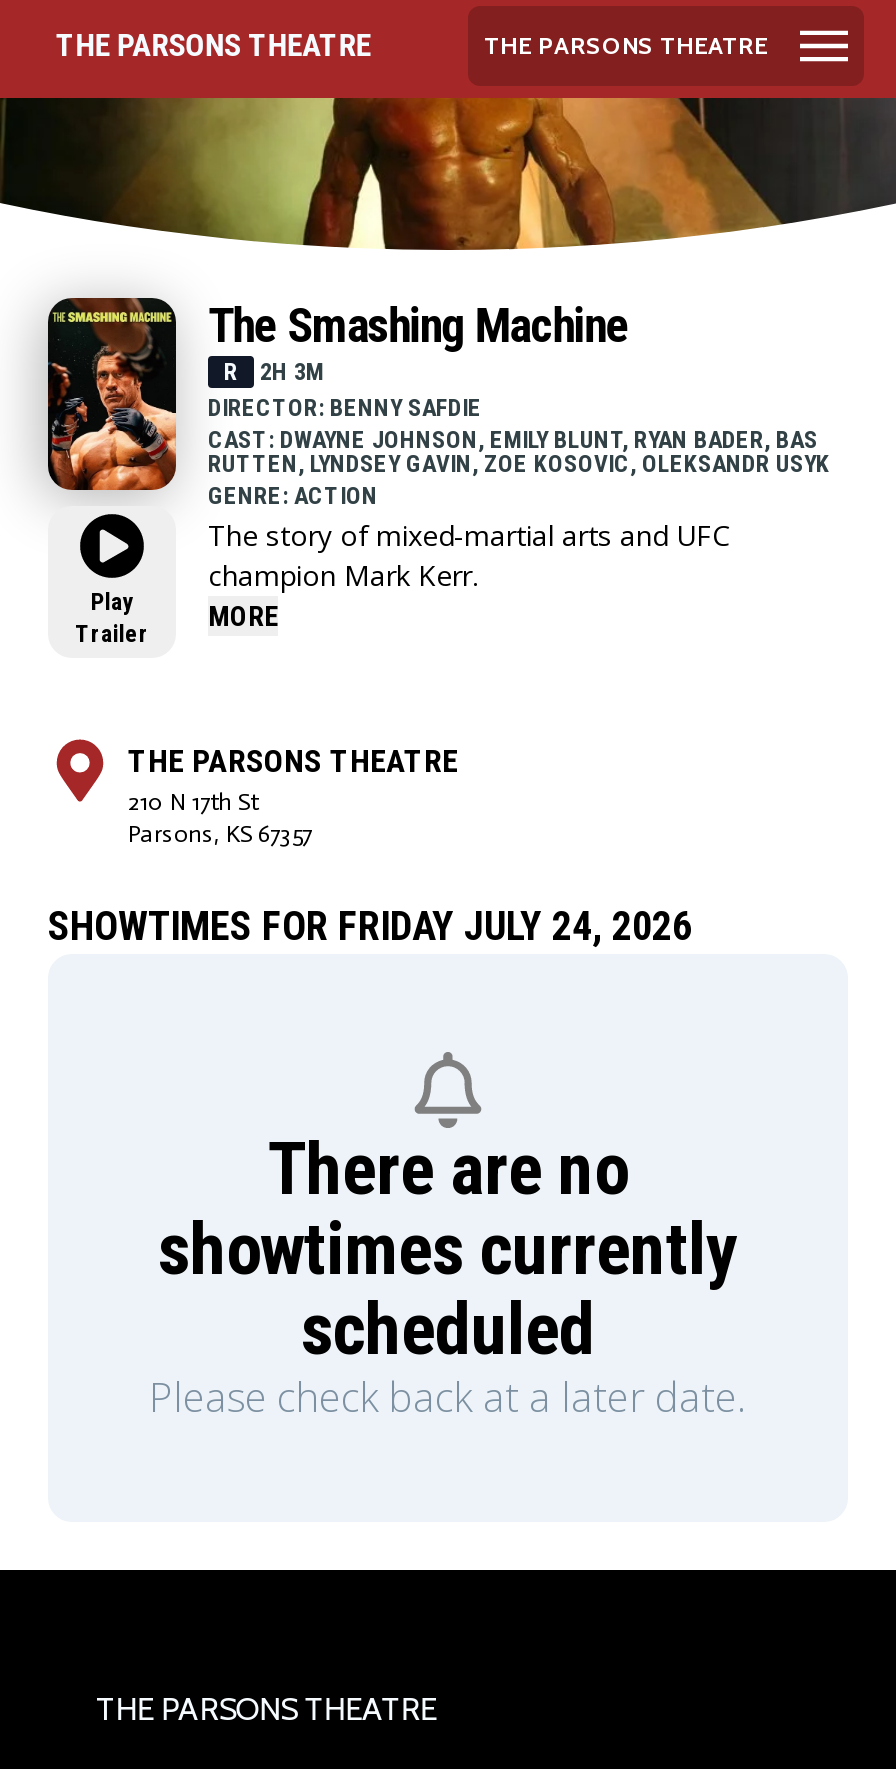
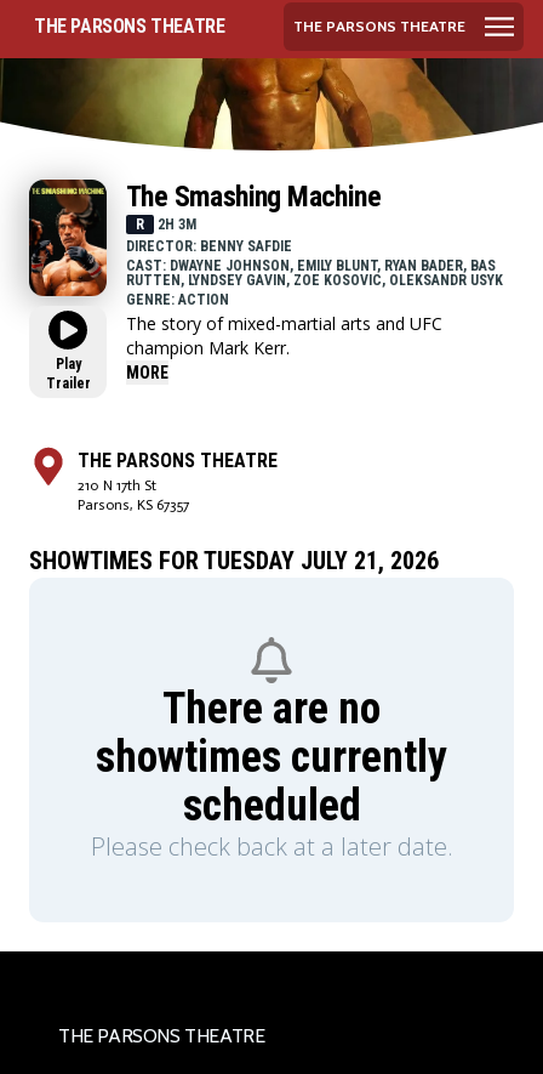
- SHOWTIMES FOR FRIDAY JULY 24, 2026
+ SHOWTIMES FOR TUESDAY JULY 21, 2026
